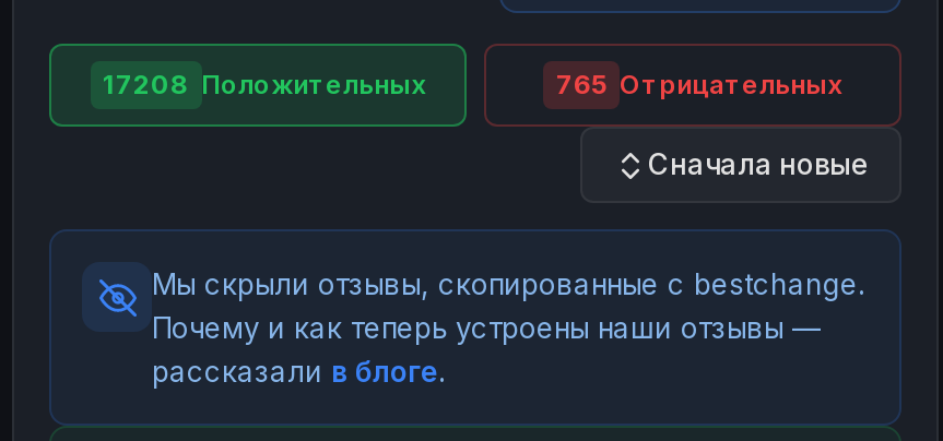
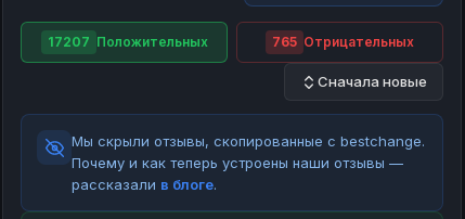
- 17208 Положительных
+ 17207 Положительных
